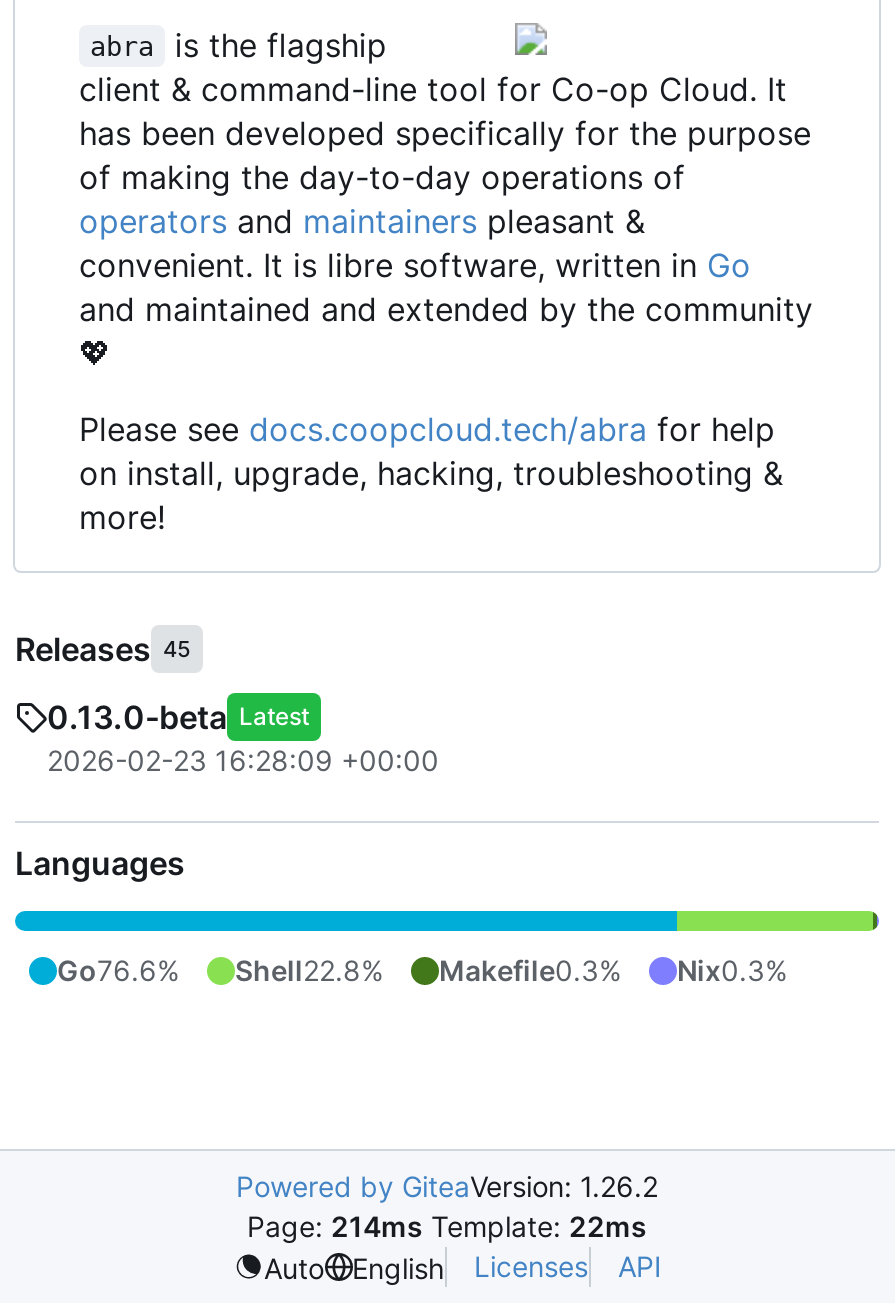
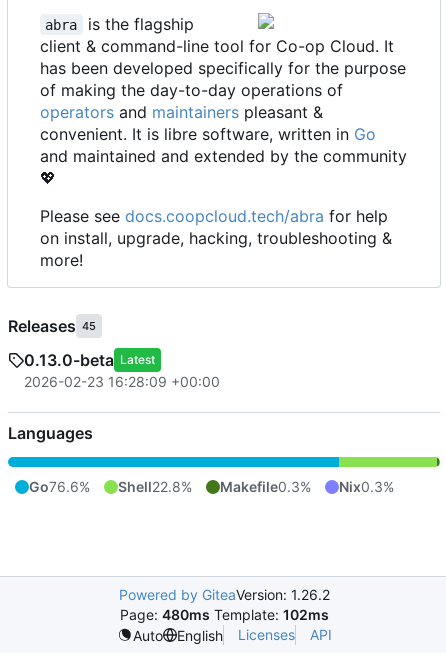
- Page: 214ms Template: 22ms
+ Page: 480ms Template: 102ms
